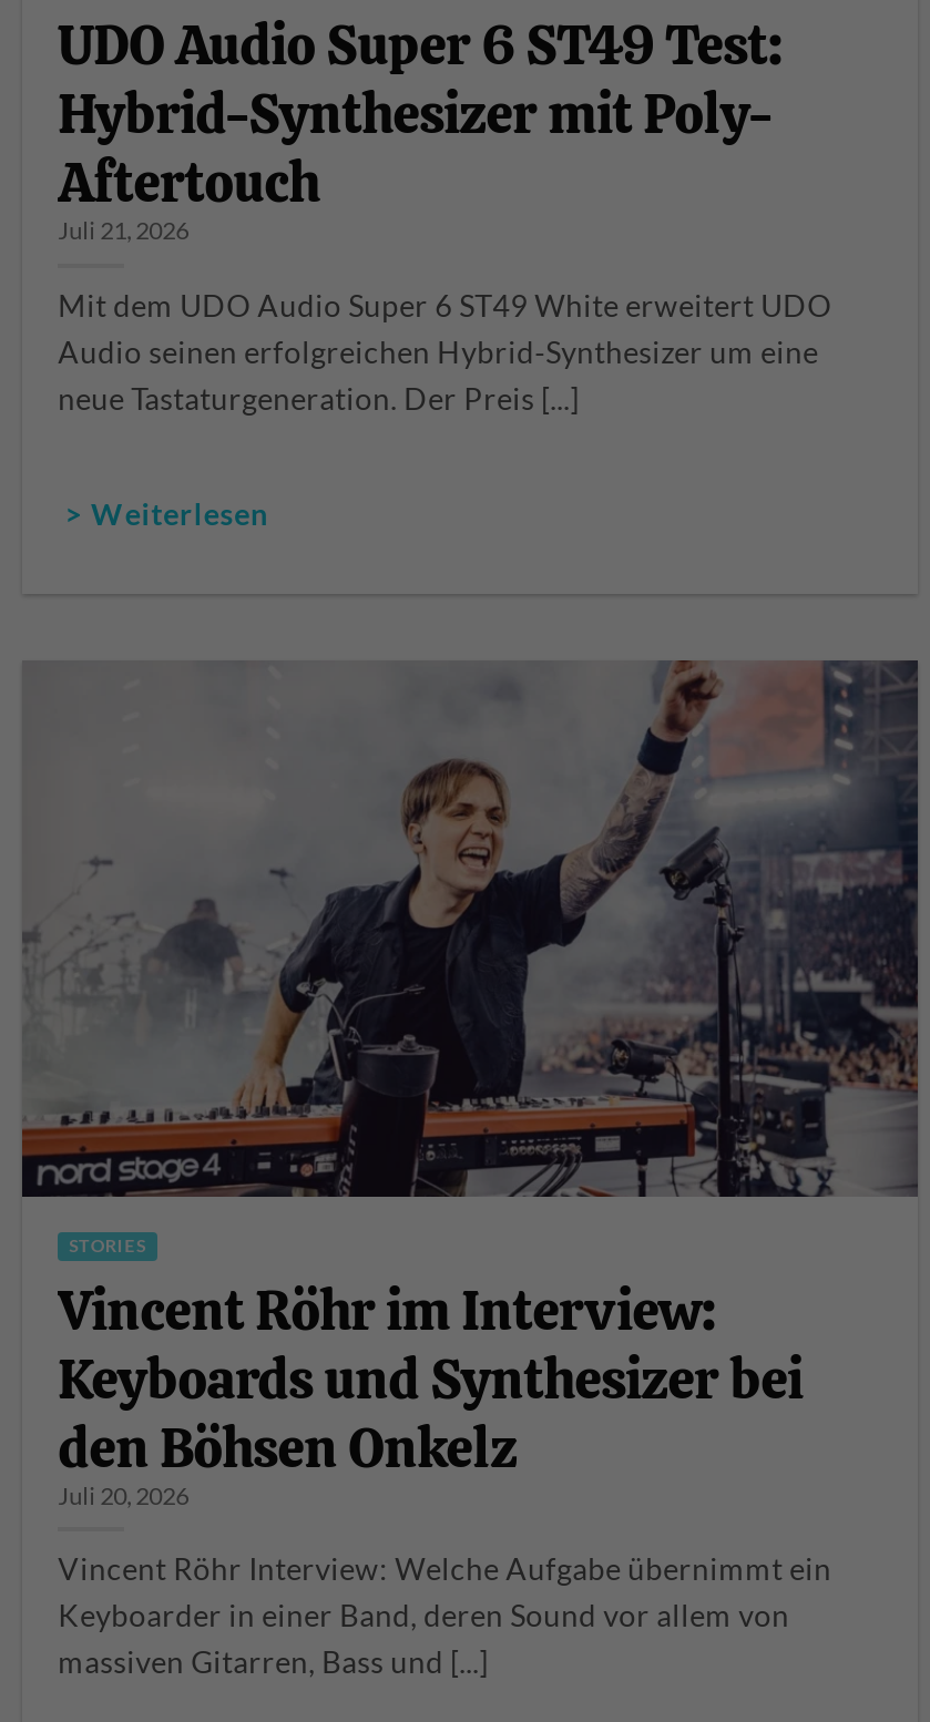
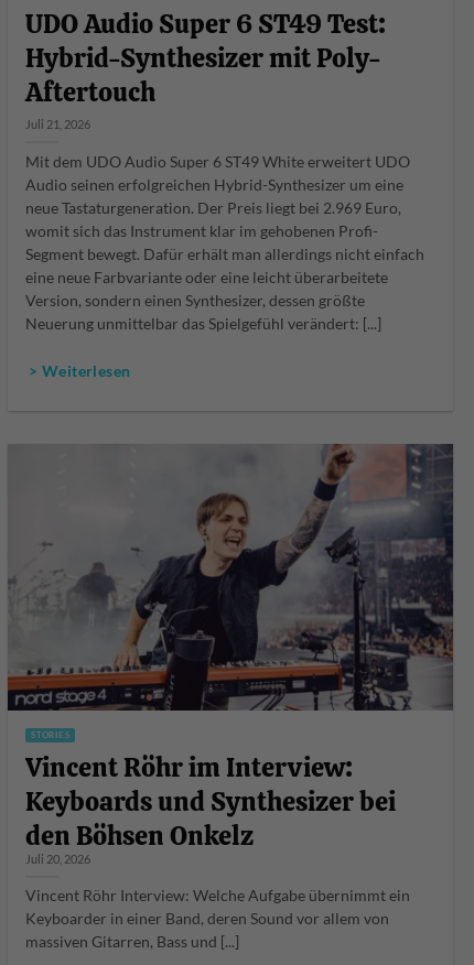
- neue Tastaturgeneration. Der Preis [...]
+ neue Tastaturgeneration. Der Preis liegt bei 2.969 Euro,
+ womit sich das Instrument klar im gehobenen Profi-
+ Segment bewegt. Dafür erhält man allerdings nicht einfach
+ eine neue Farbvariante oder eine leicht überarbeitete
+ Version, sondern einen Synthesizer, dessen größte
+ Neuerung unmittelbar das Spielgefühl verändert: [...]
